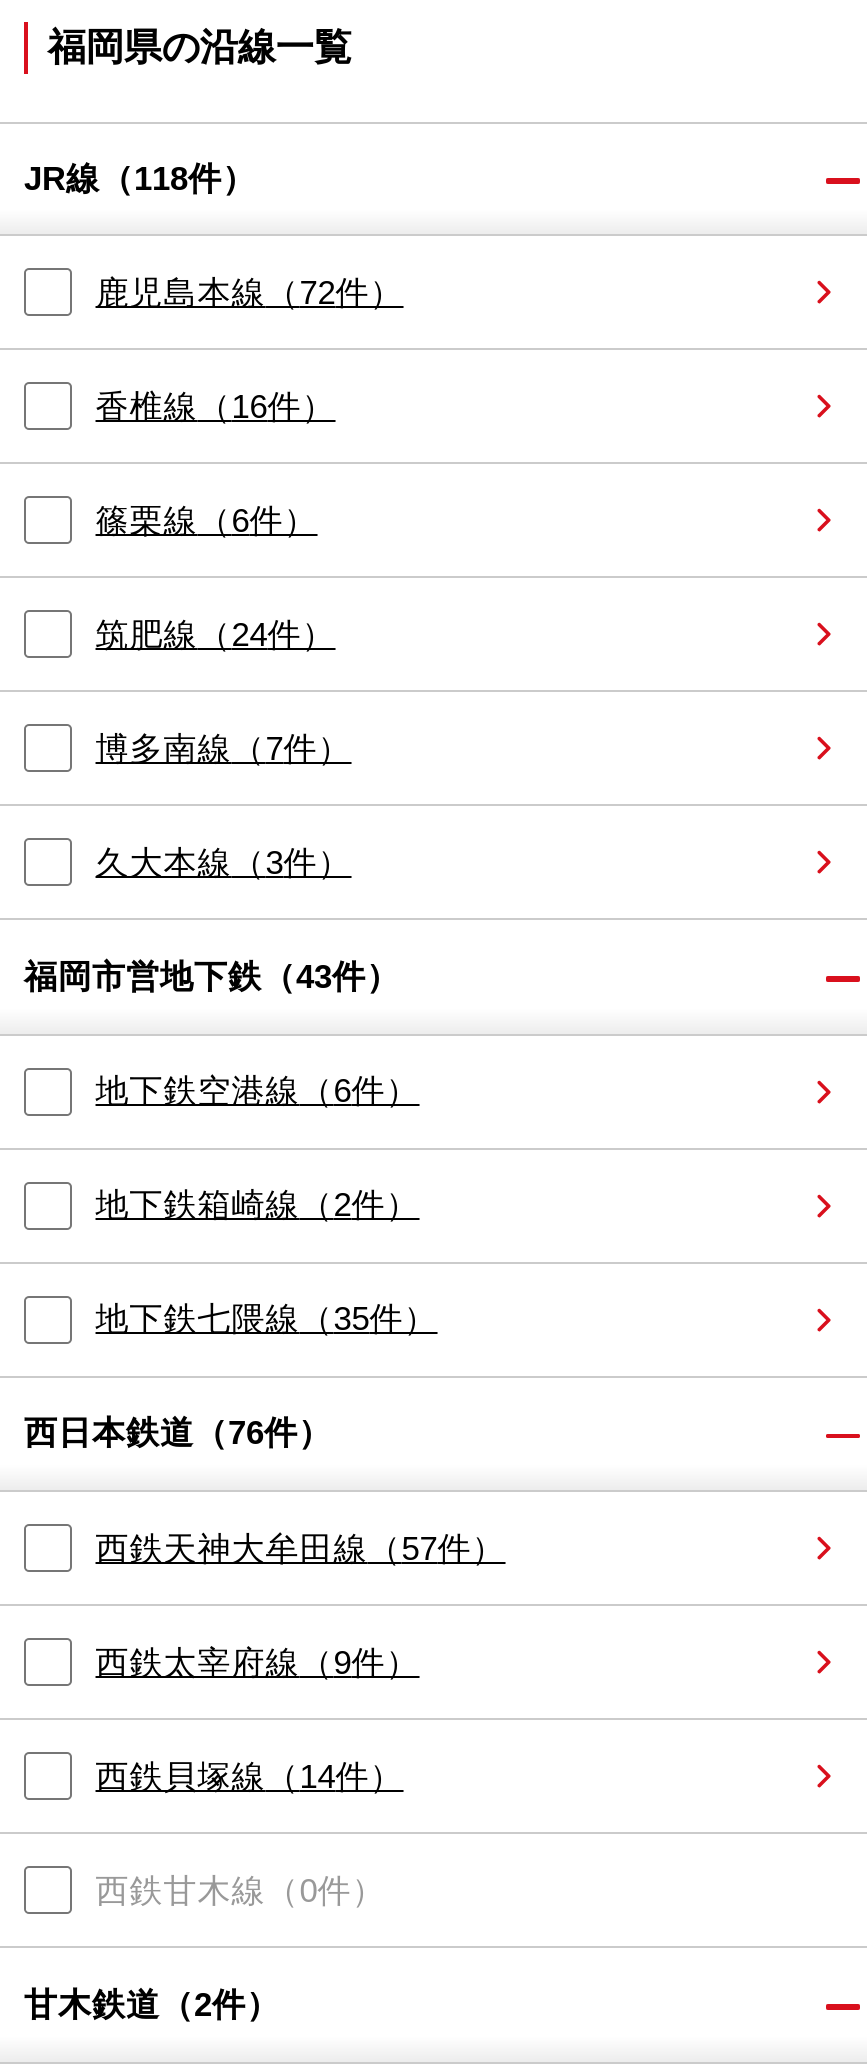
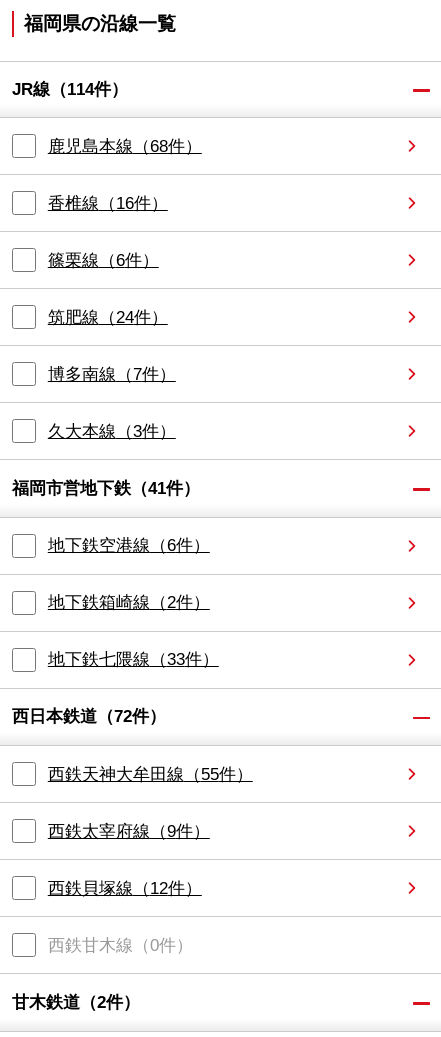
- JR線（118件）
+ JR線（114件）

- 鹿児島本線（72件）
+ 鹿児島本線（68件）

- 福岡市営地下鉄（43件）
+ 福岡市営地下鉄（41件）

- 地下鉄七隈線（35件）
+ 地下鉄七隈線（33件）

- 西日本鉄道（76件）
+ 西日本鉄道（72件）

- 西鉄天神大牟田線（57件）
+ 西鉄天神大牟田線（55件）

- 西鉄貝塚線（14件）
+ 西鉄貝塚線（12件）
